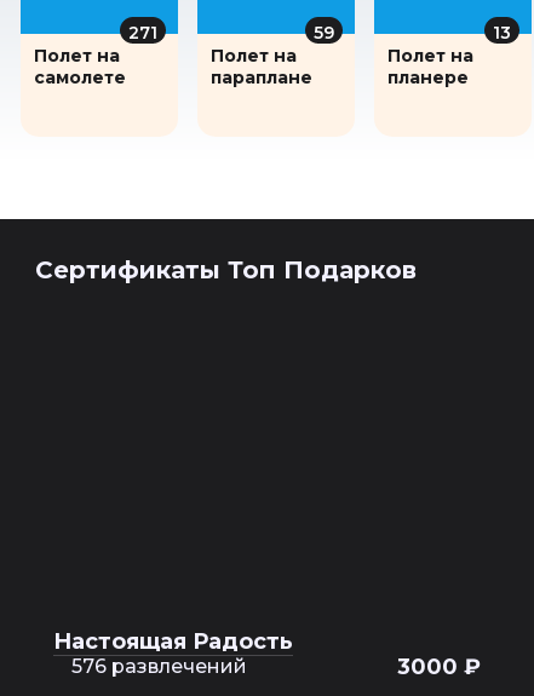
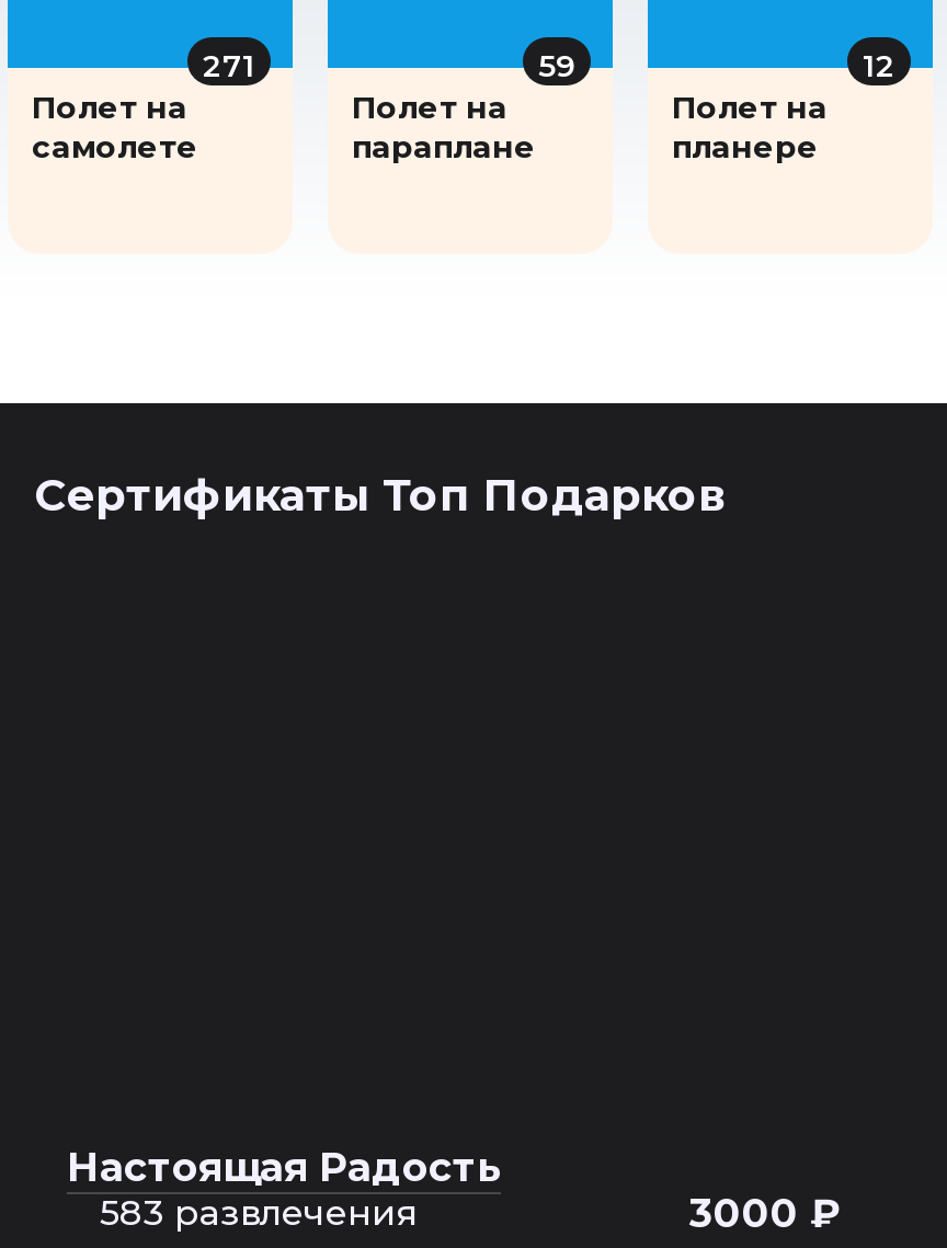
- 13
+ 12

- 576 развлечений
+ 583 развлечения
